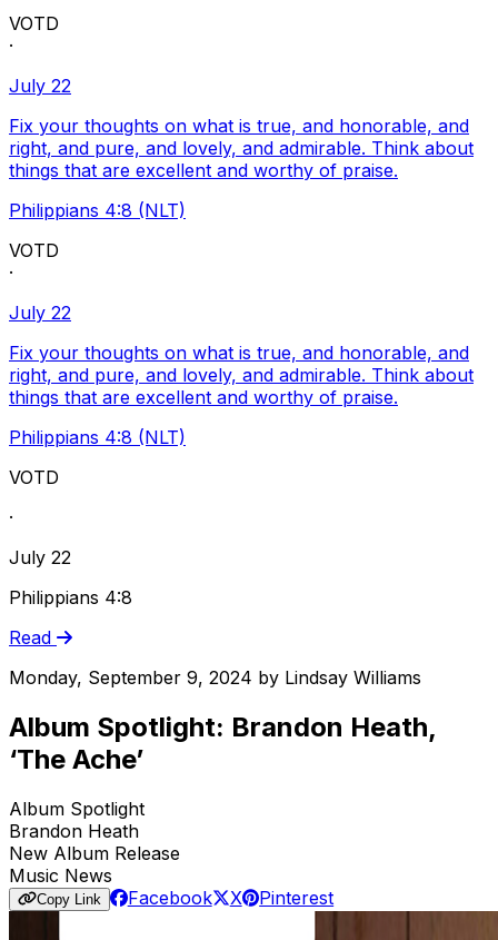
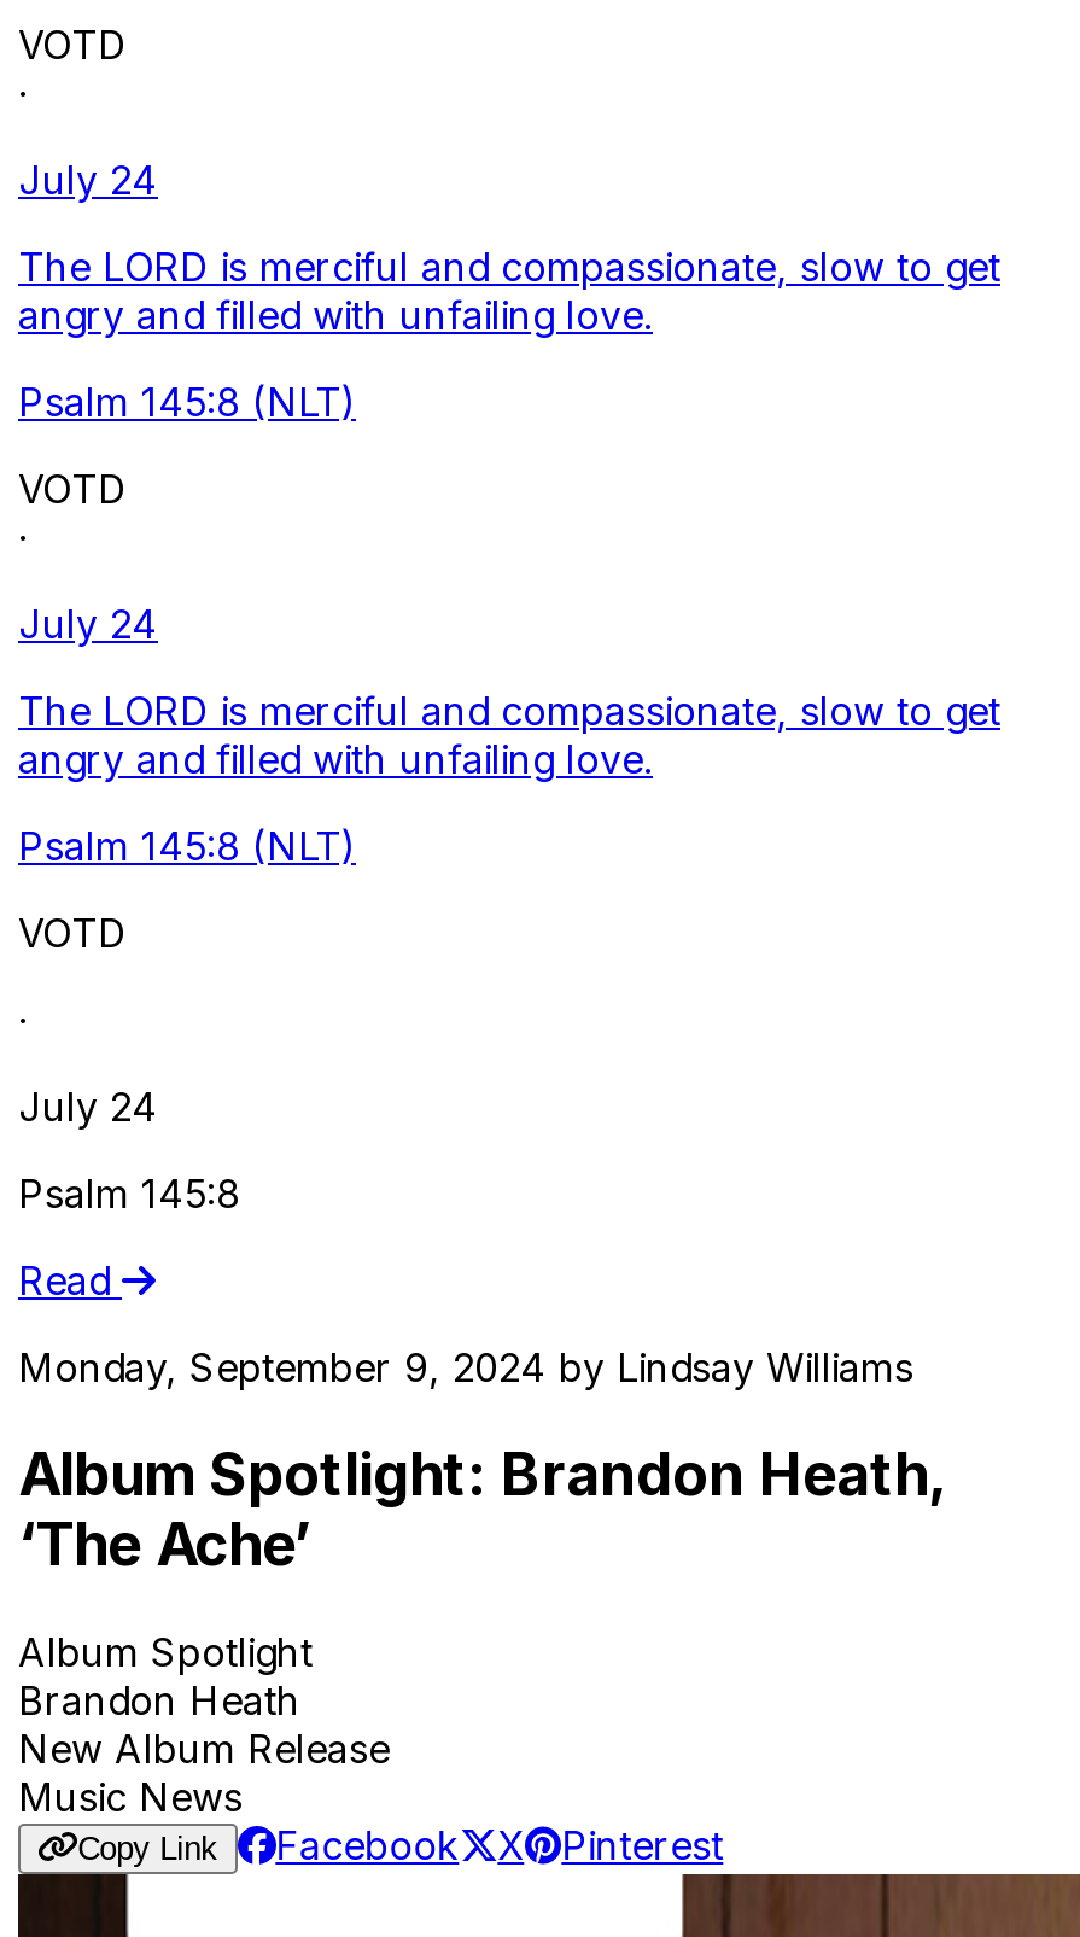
- July 22
+ July 24

- Fix your thoughts on what is true, and honorable, and
- right, and pure, and lovely, and admirable. Think about
- things that are excellent and worthy of praise.
+ The LORD is merciful and compassionate, slow to get
+ angry and filled with unfailing love.

- Philippians 4:8 (NLT)
+ Psalm 145:8 (NLT)

- July 22
+ July 24

- Fix your thoughts on what is true, and honorable, and
- right, and pure, and lovely, and admirable. Think about
- things that are excellent and worthy of praise.
+ The LORD is merciful and compassionate, slow to get
+ angry and filled with unfailing love.

- Philippians 4:8 (NLT)
+ Psalm 145:8 (NLT)

- July 22
+ July 24

- Philippians 4:8
+ Psalm 145:8
